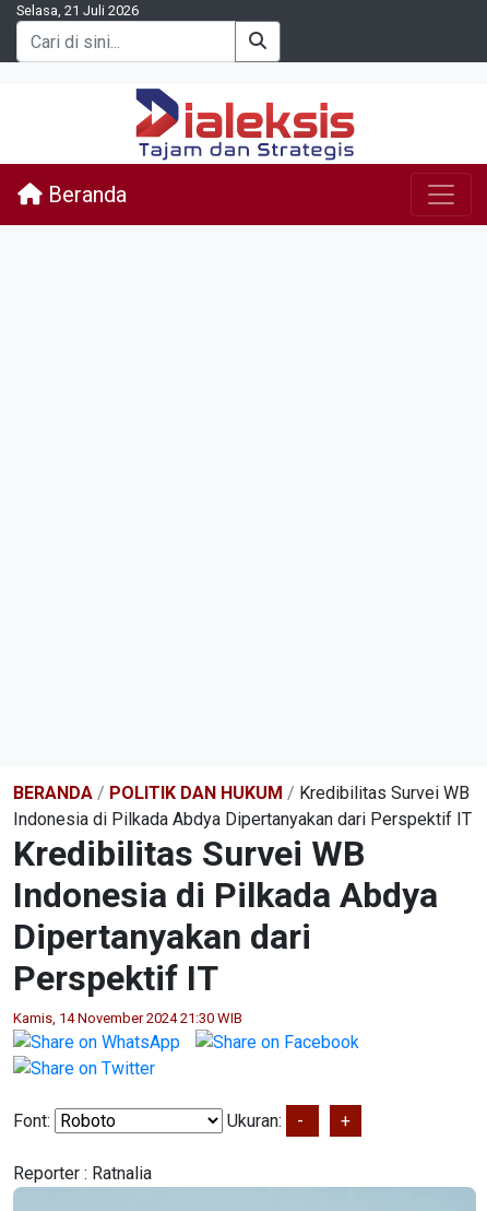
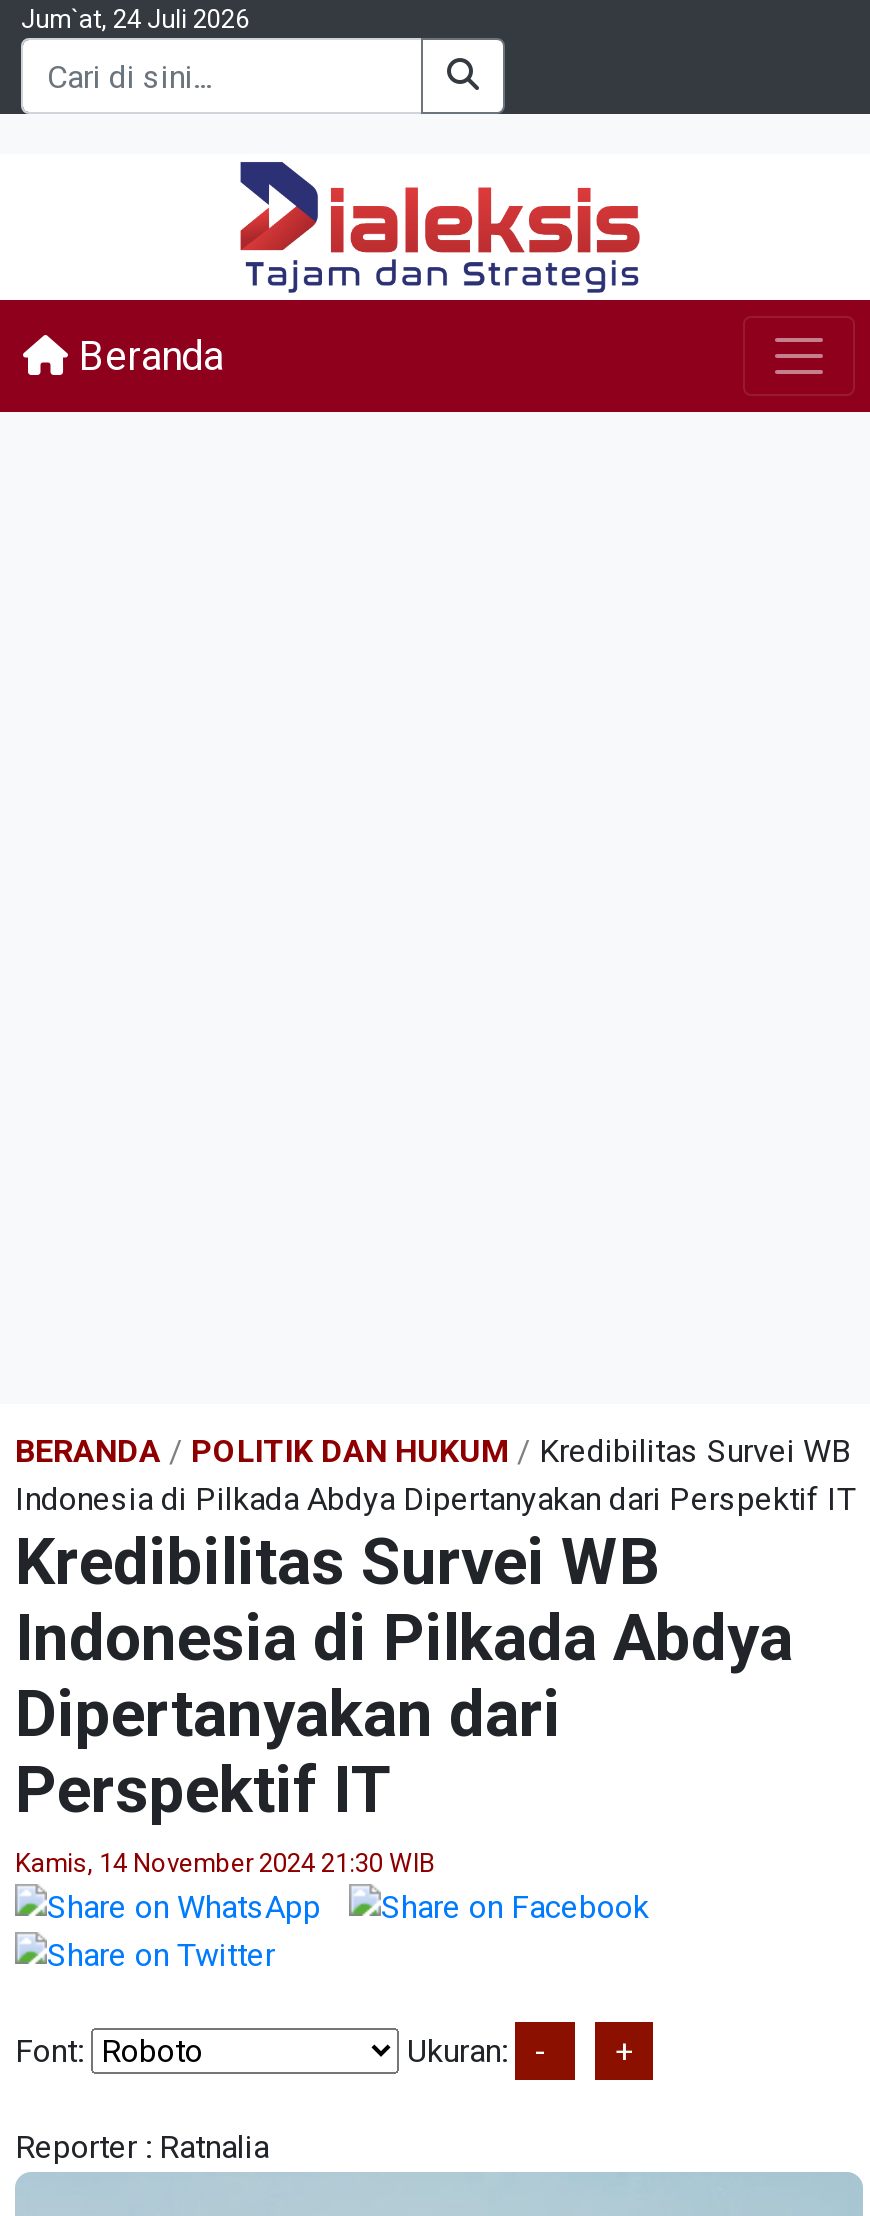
- Selasa, 21 Juli 2026
+ Jum`at, 24 Juli 2026
